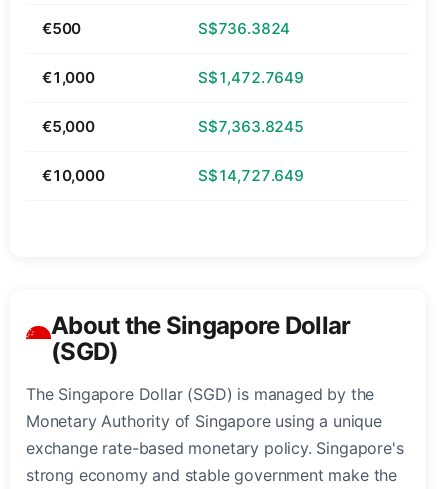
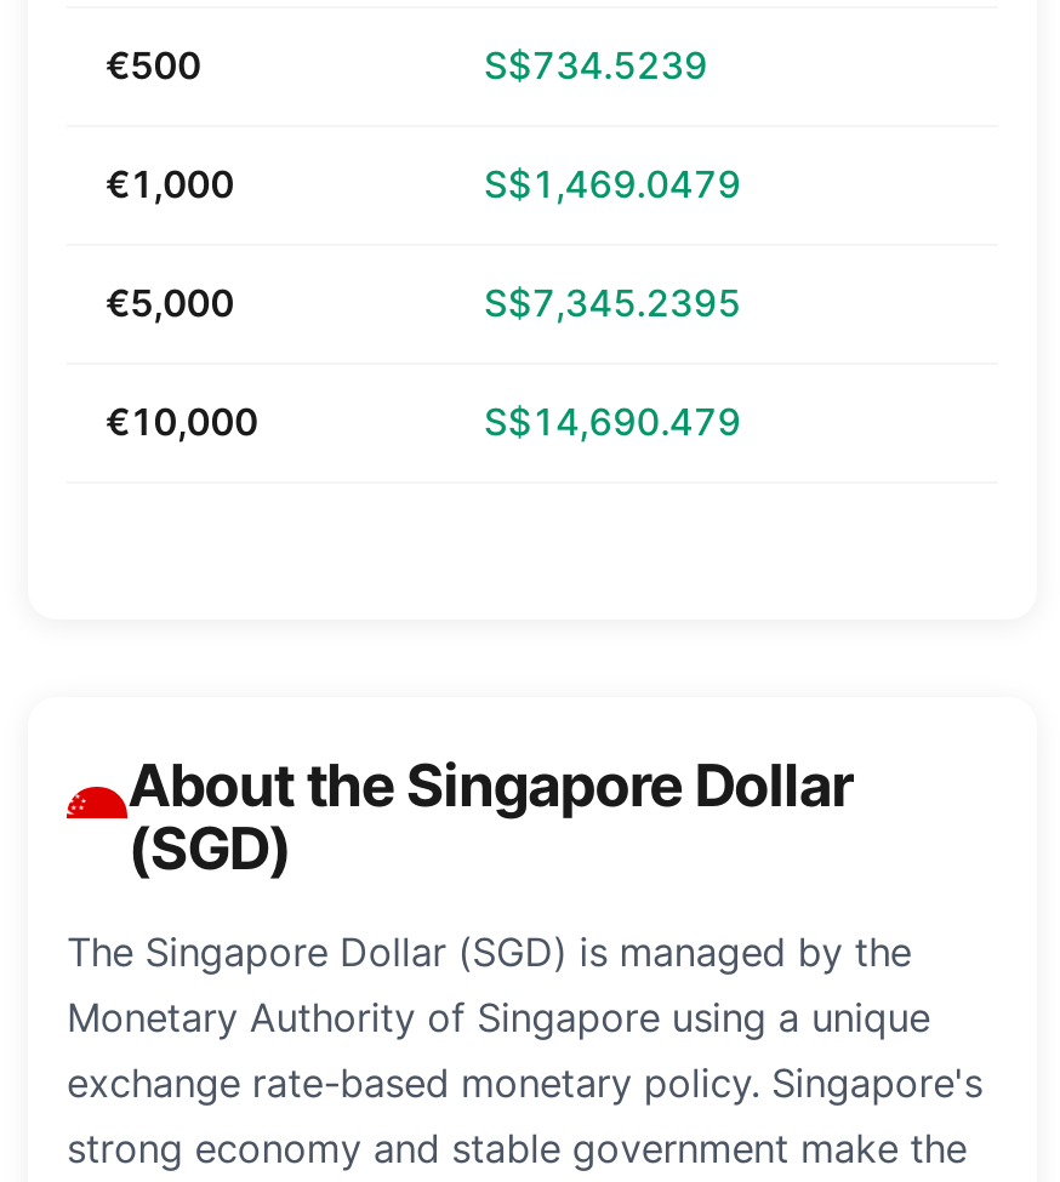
- S$736.3824
+ S$734.5239

- S$1,472.7649
+ S$1,469.0479

- S$7,363.8245
+ S$7,345.2395

- S$14,727.649
+ S$14,690.479
